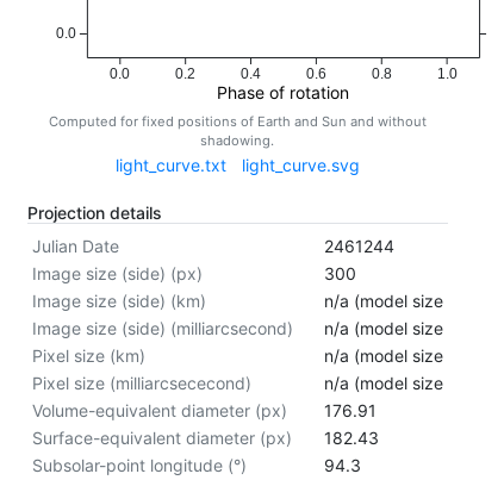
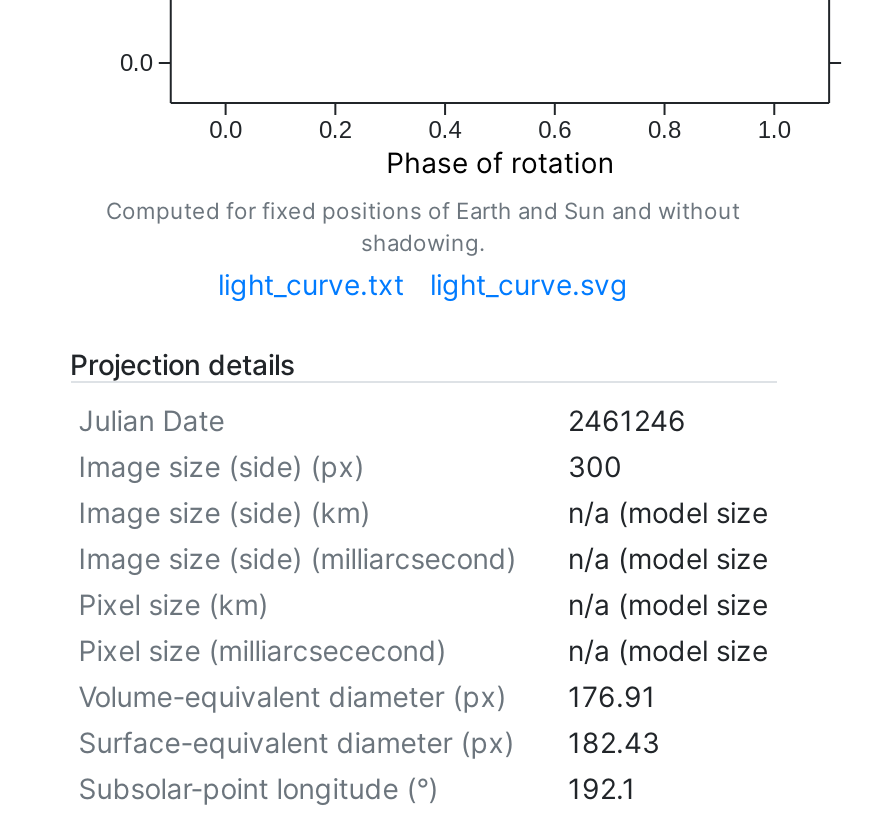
- 2461244
+ 2461246

- 94.3
+ 192.1
